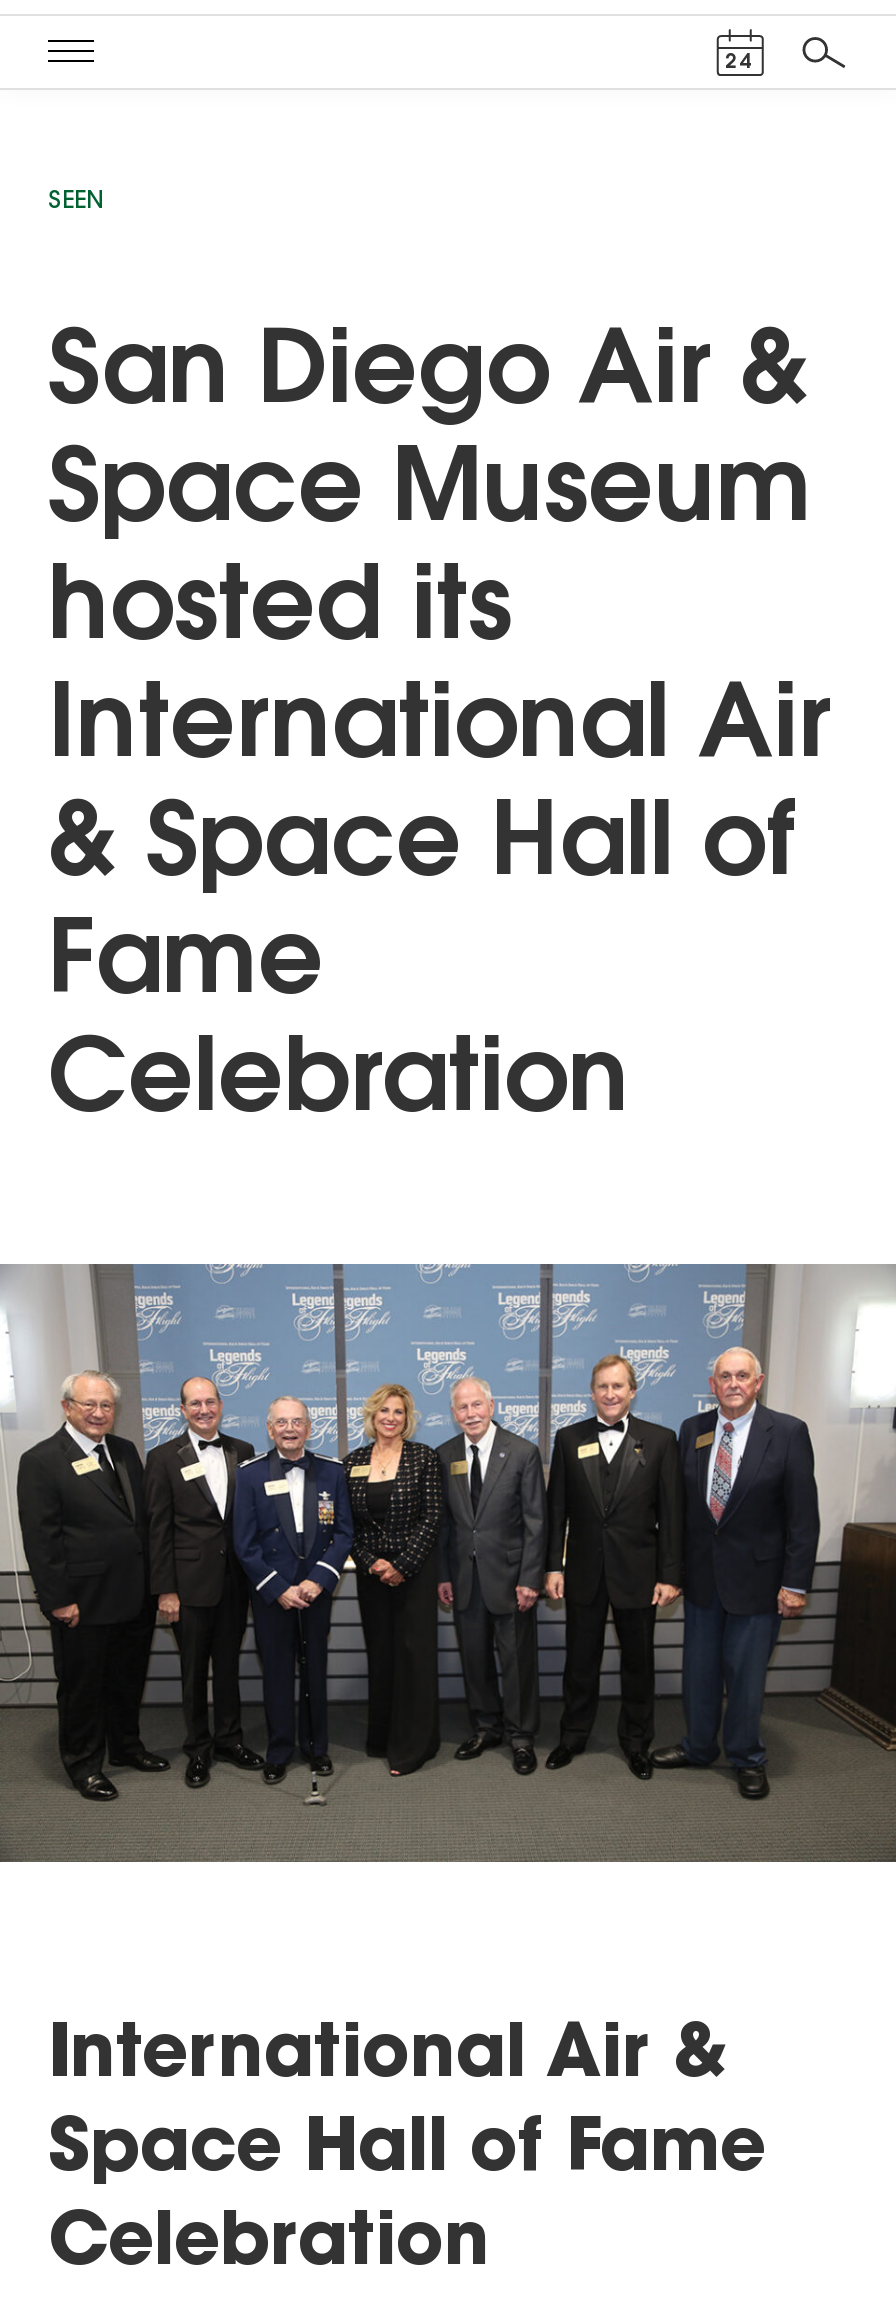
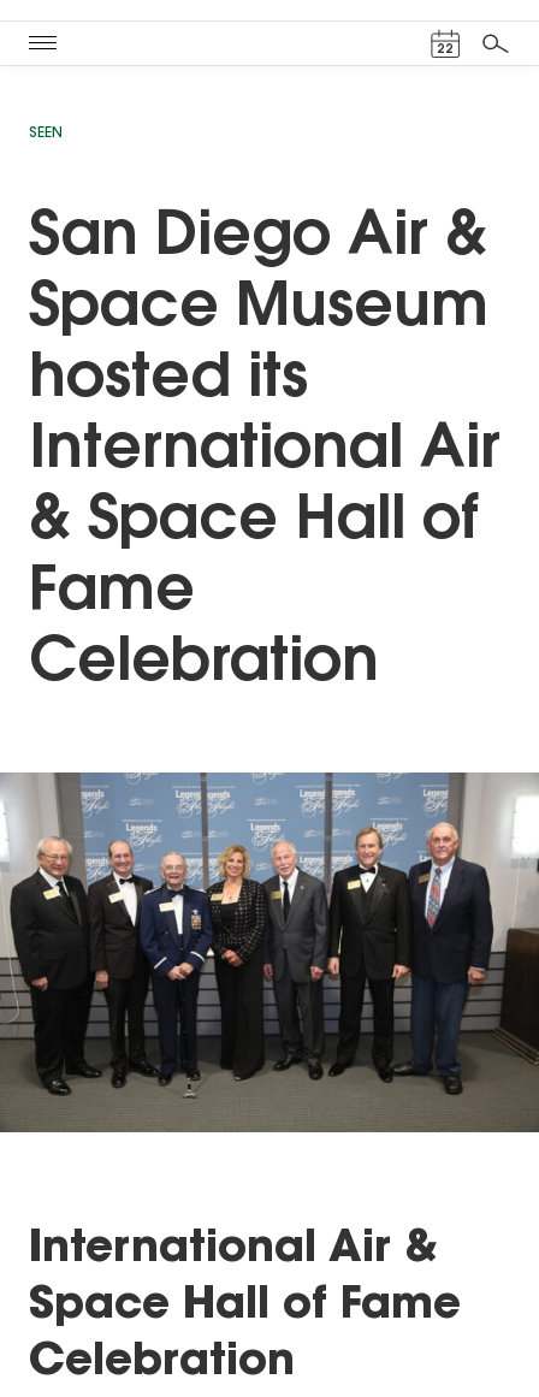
- 24
+ 22
